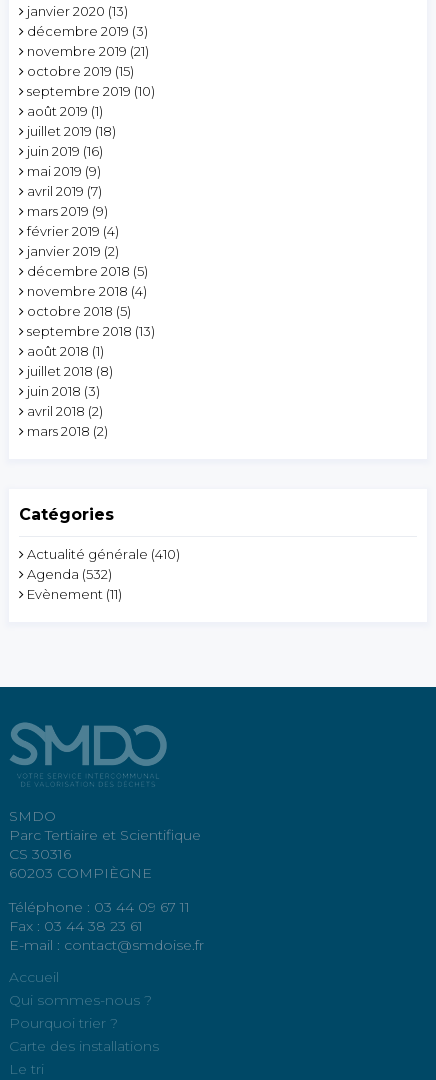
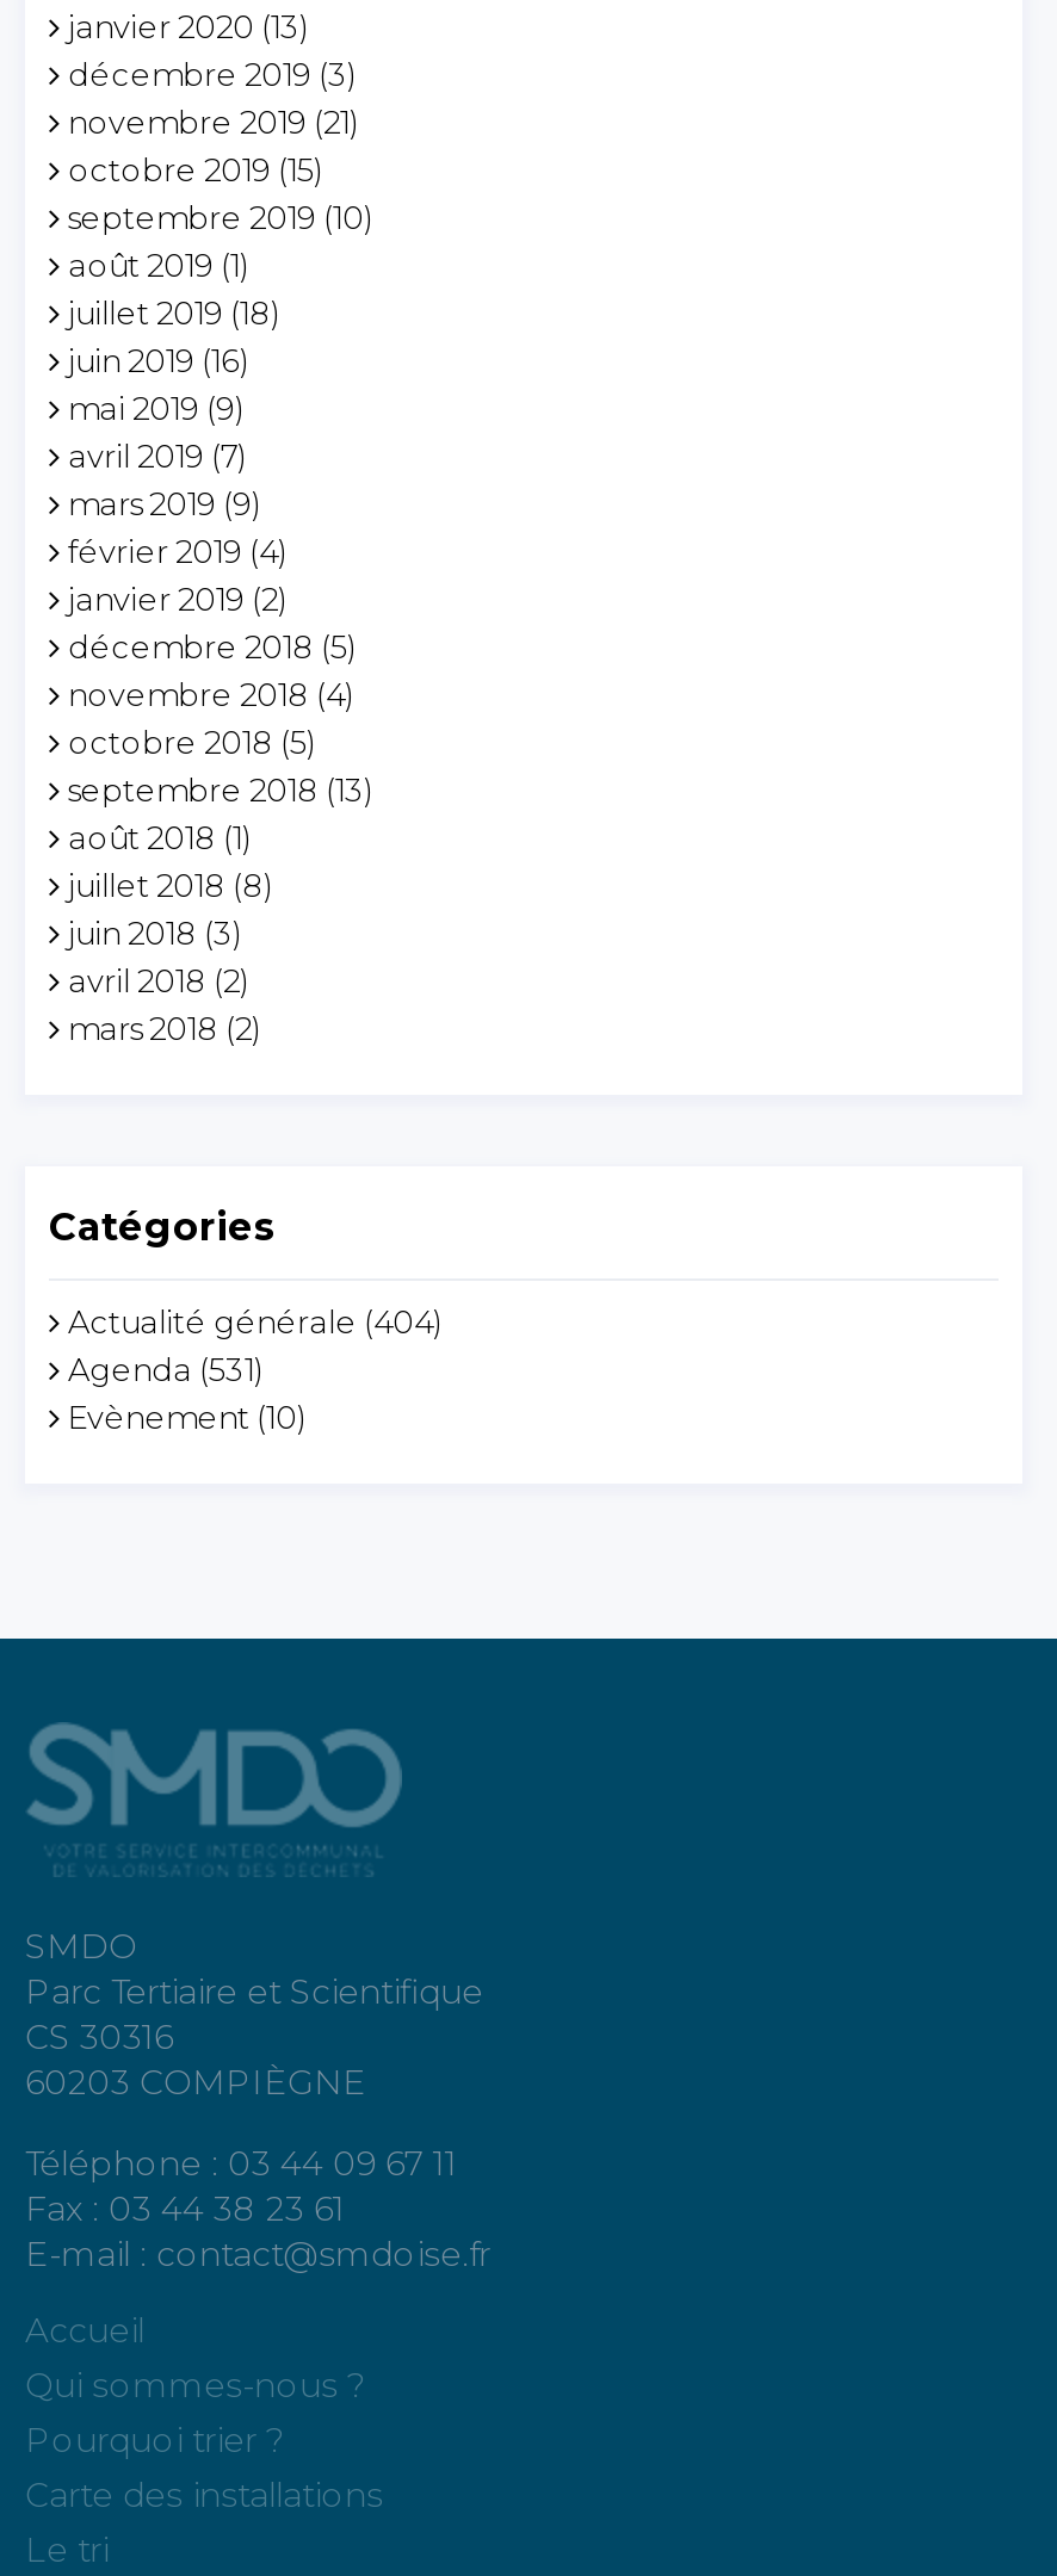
- Actualité générale (410)
+ Actualité générale (404)

- Agenda (532)
+ Agenda (531)

- Evènement (11)
+ Evènement (10)
